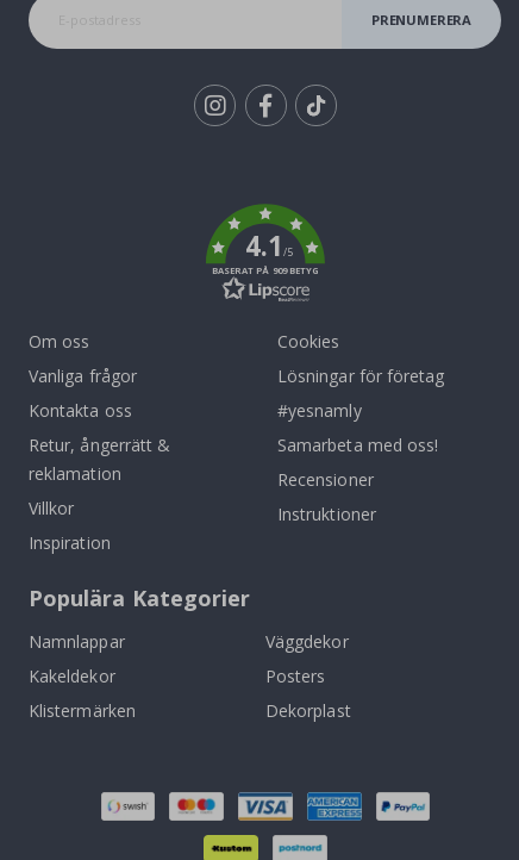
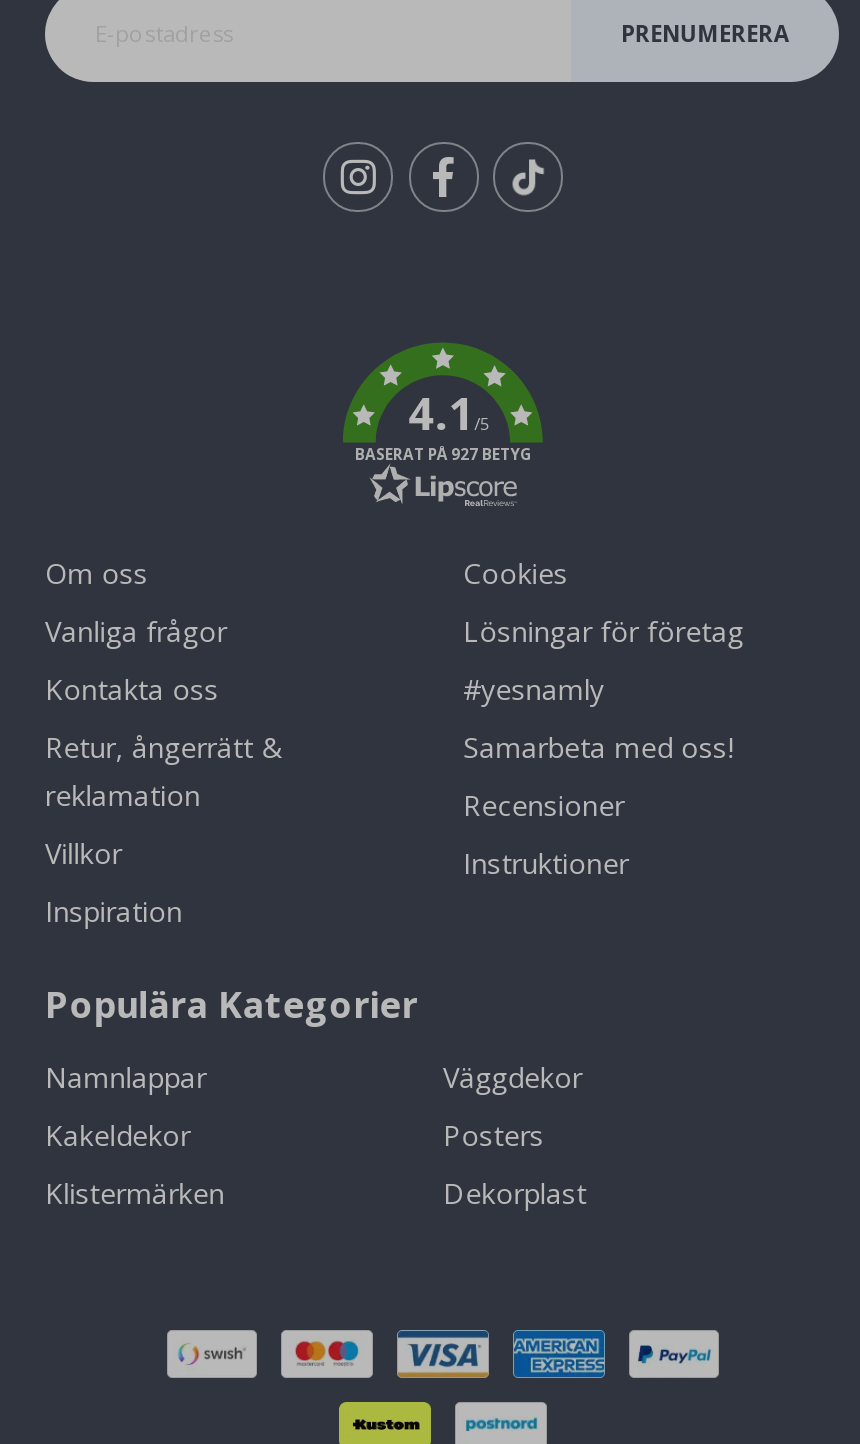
- BASERAT PÅ 909 BETYG
+ BASERAT PÅ 927 BETYG
